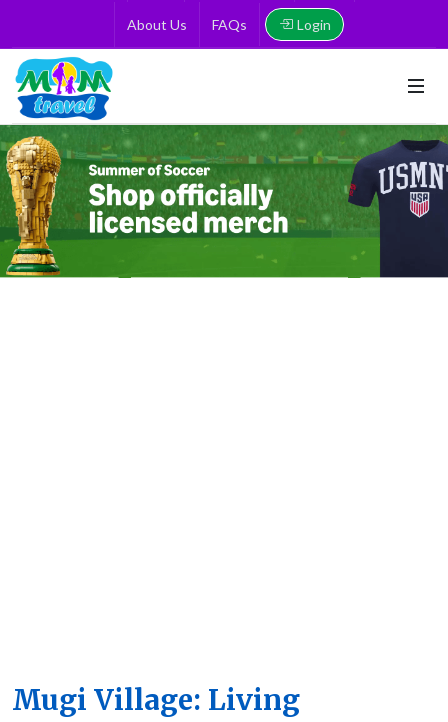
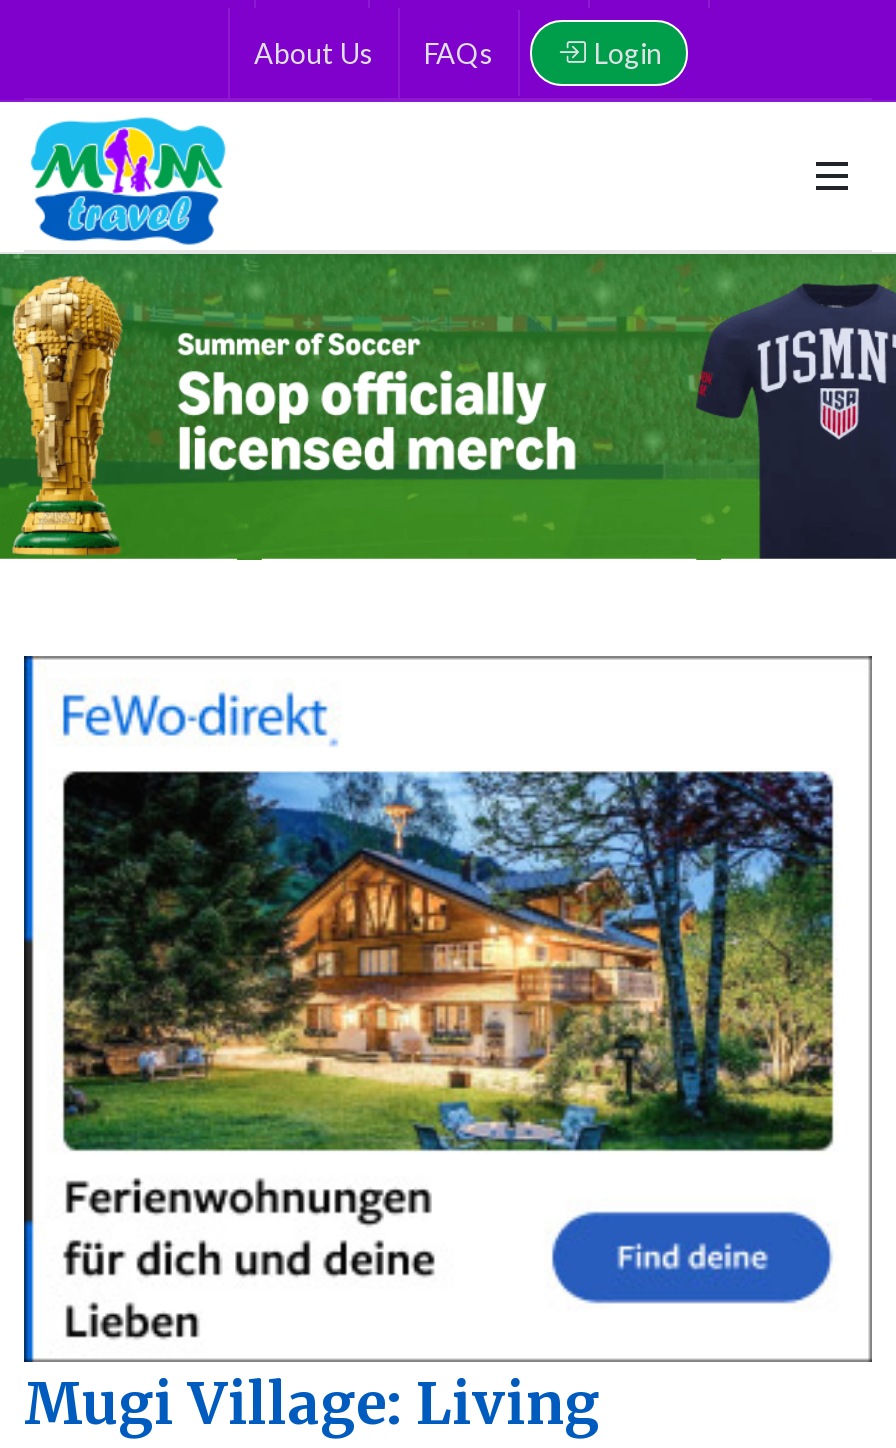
+ [image]
